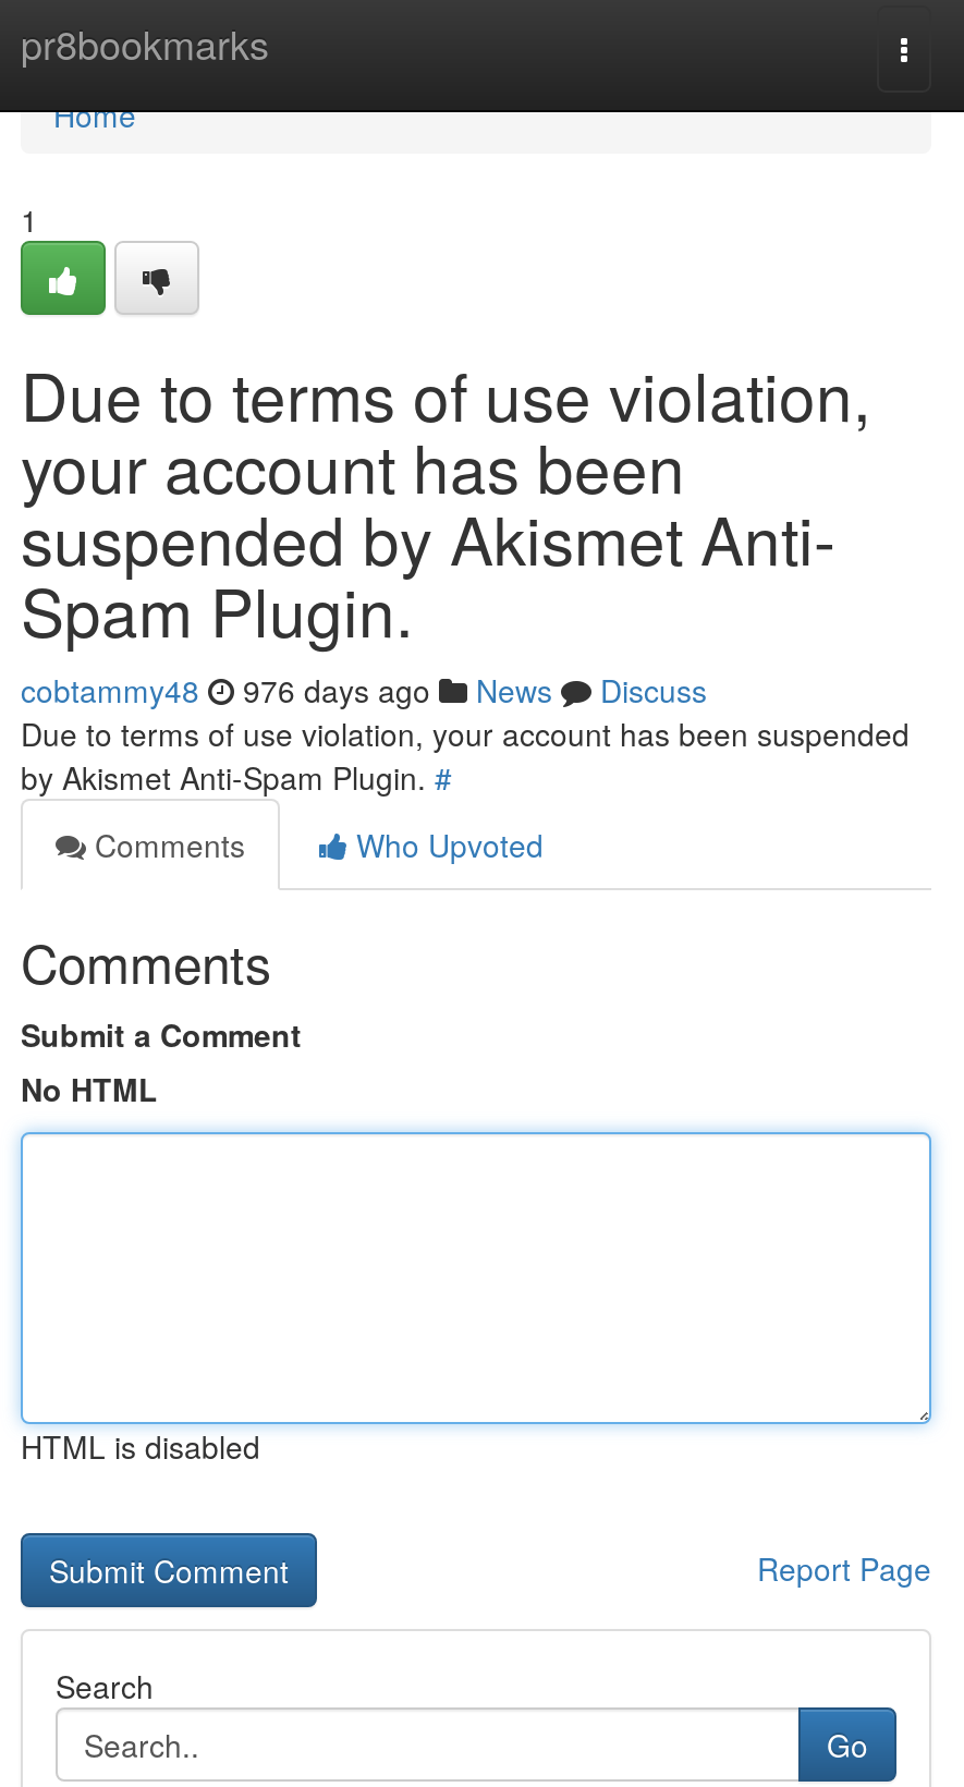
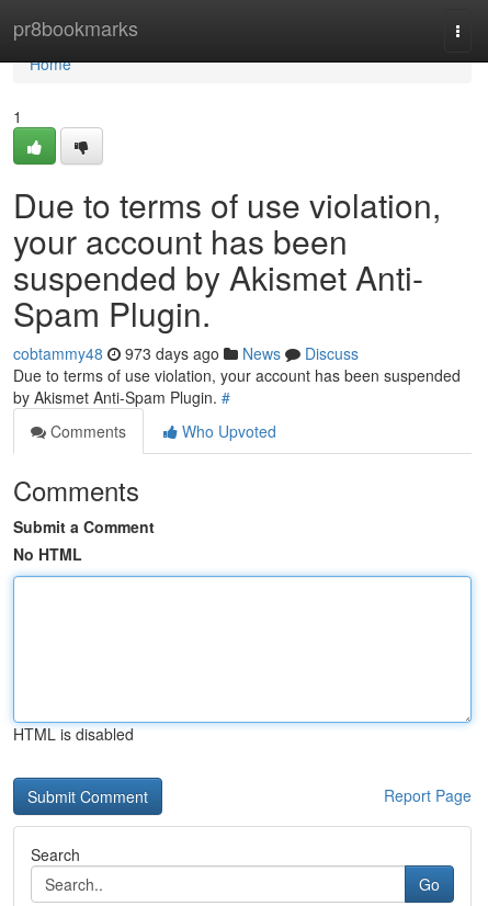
- cobtammy48 976 days ago News Discuss
+ cobtammy48 973 days ago News Discuss
